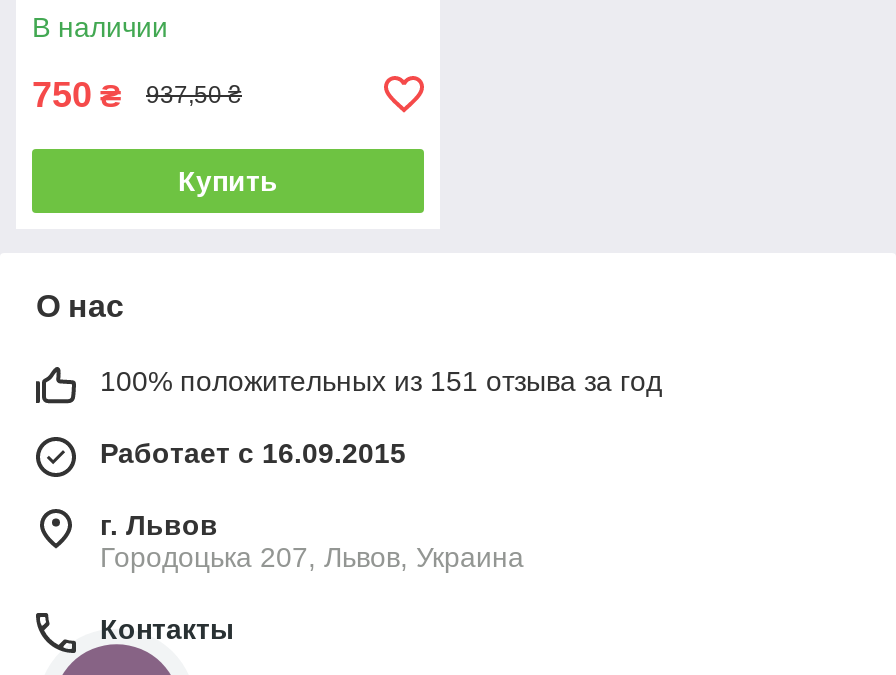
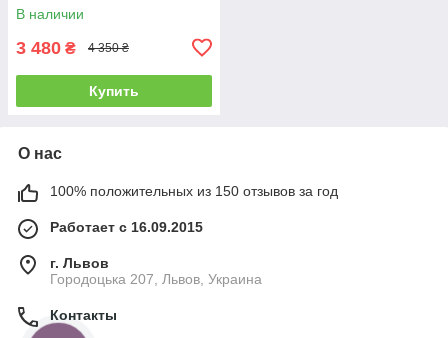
- 750 ₴
+ 3 480 ₴

- 937,50 ₴
+ 4 350 ₴

- 100% положительных из 151 отзыва за год
+ 100% положительных из 150 отзывов за год
